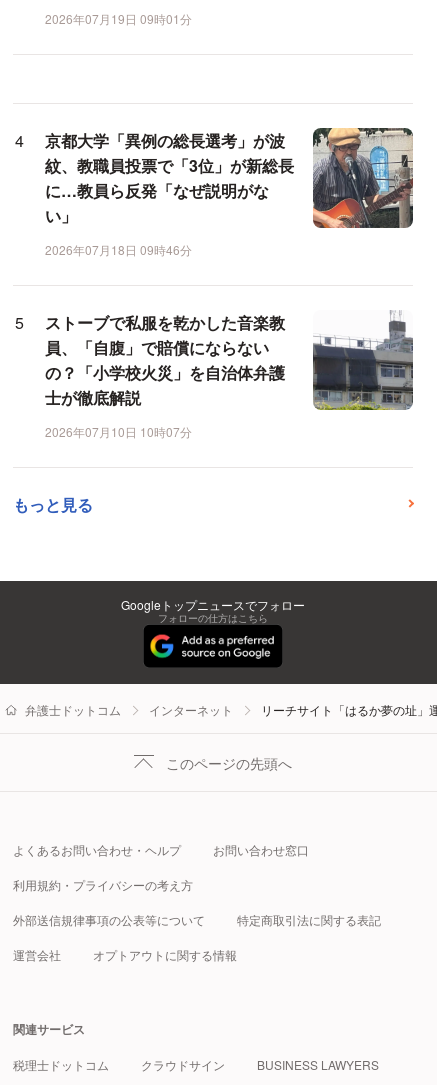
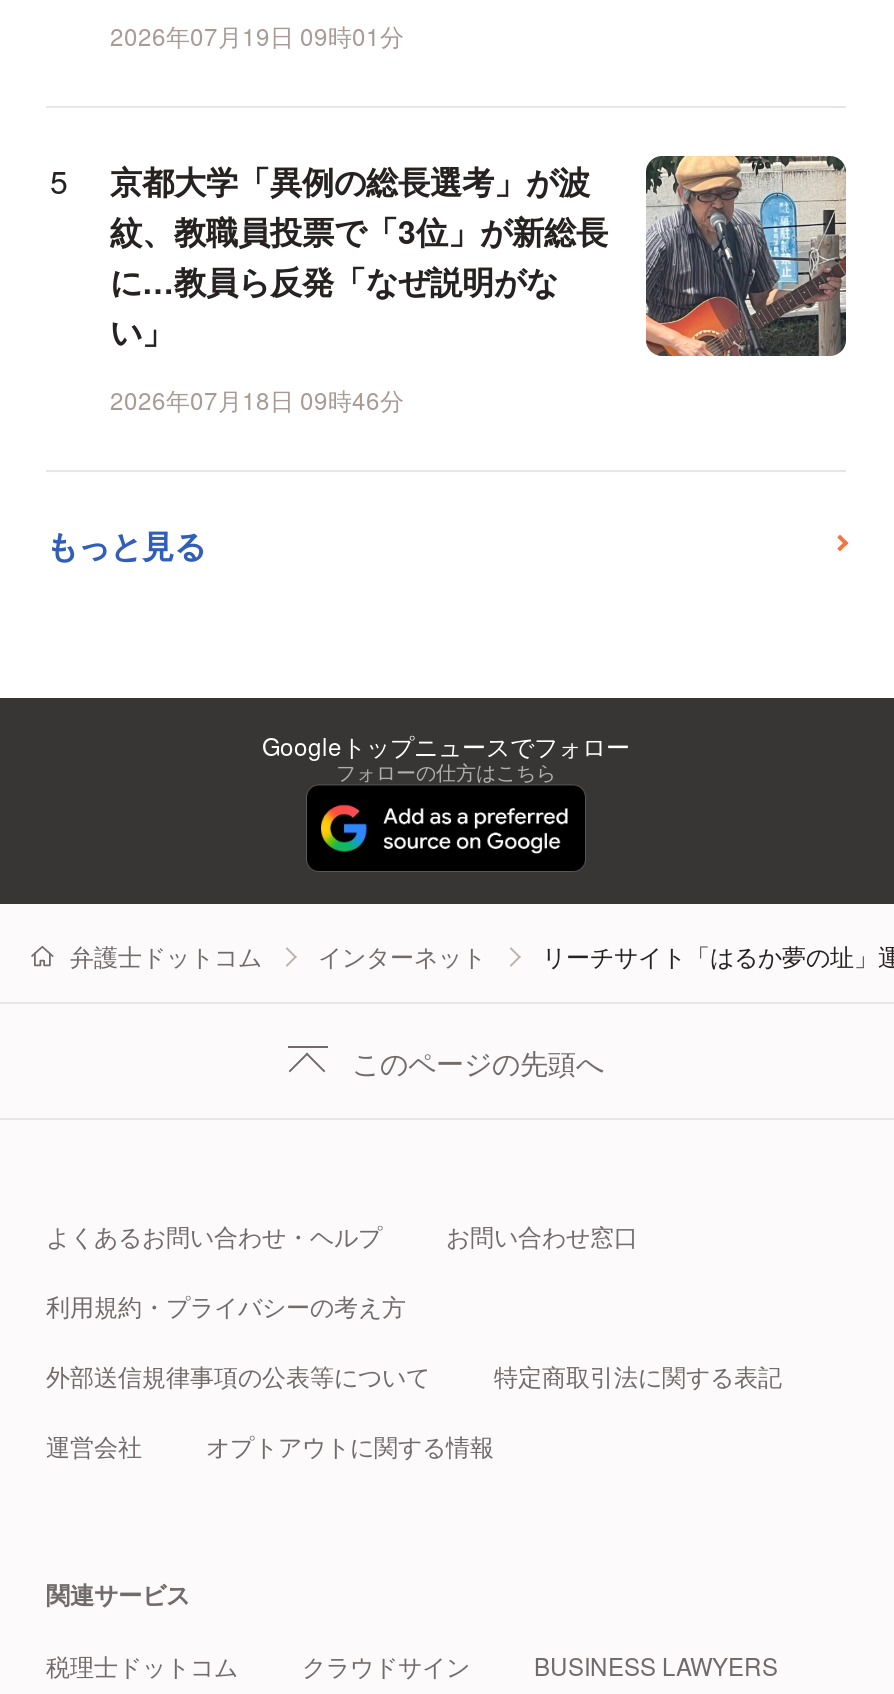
- [image]
- ストーブで私服を乾かした音楽教
- 員、「自腹」で賠償にならない
- の？「小学校火災」を自治体弁護
- 士が徹底解説
- 2026年07月10日 10時07分
